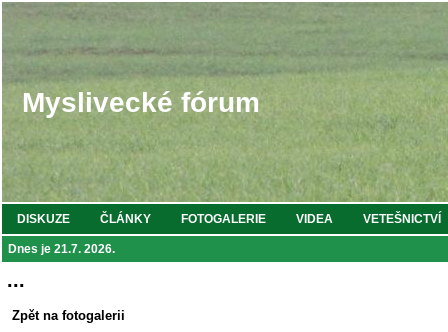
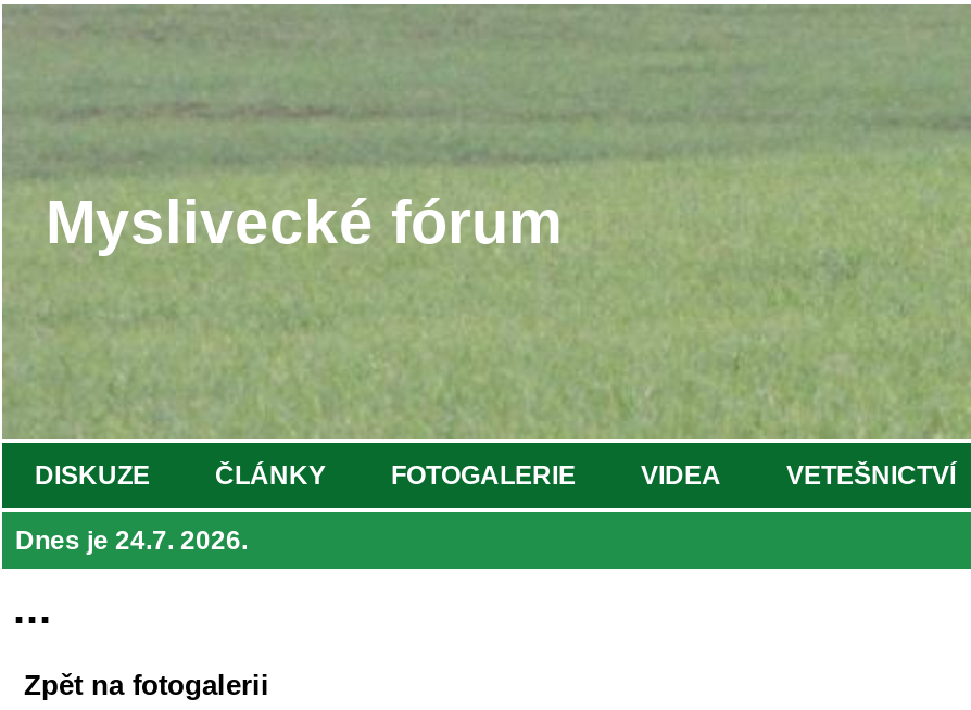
- Dnes je 21.7. 2026.
+ Dnes je 24.7. 2026.
